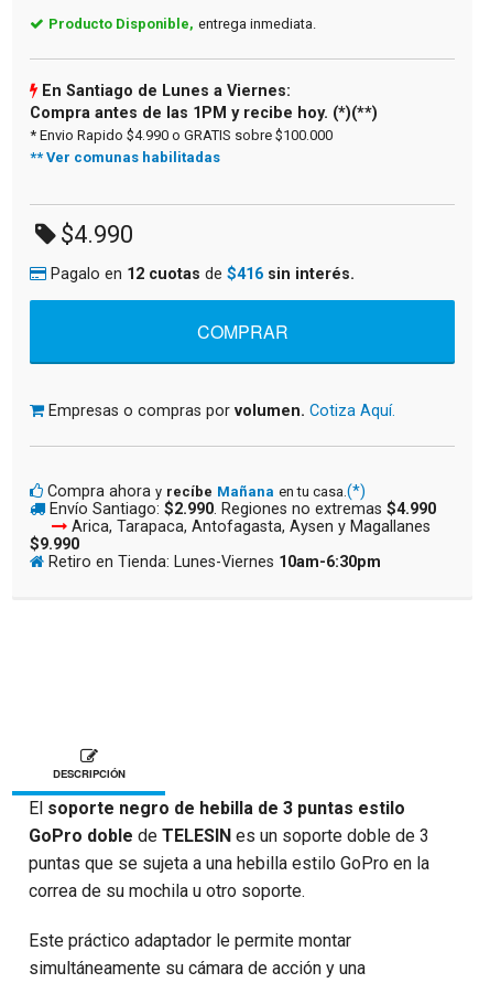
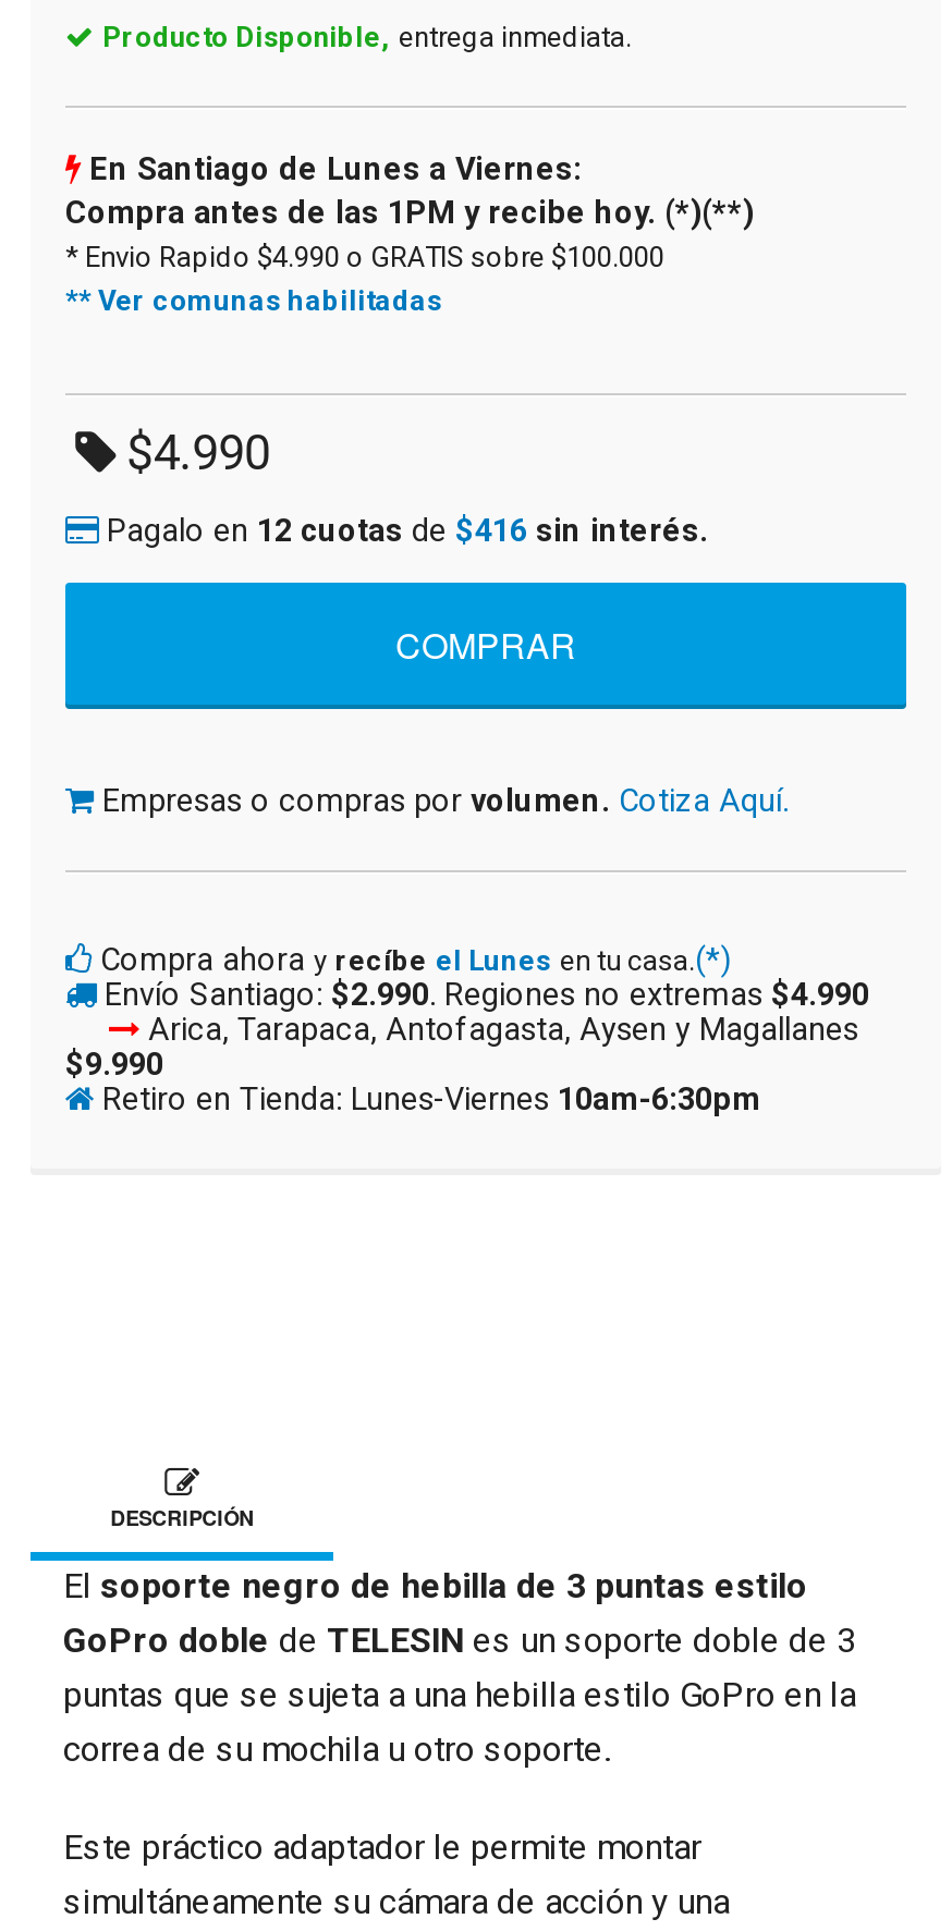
- Compra ahora y recíbe Mañana en tu casa.(*)
+ Compra ahora y recíbe el Lunes en tu casa.(*)
